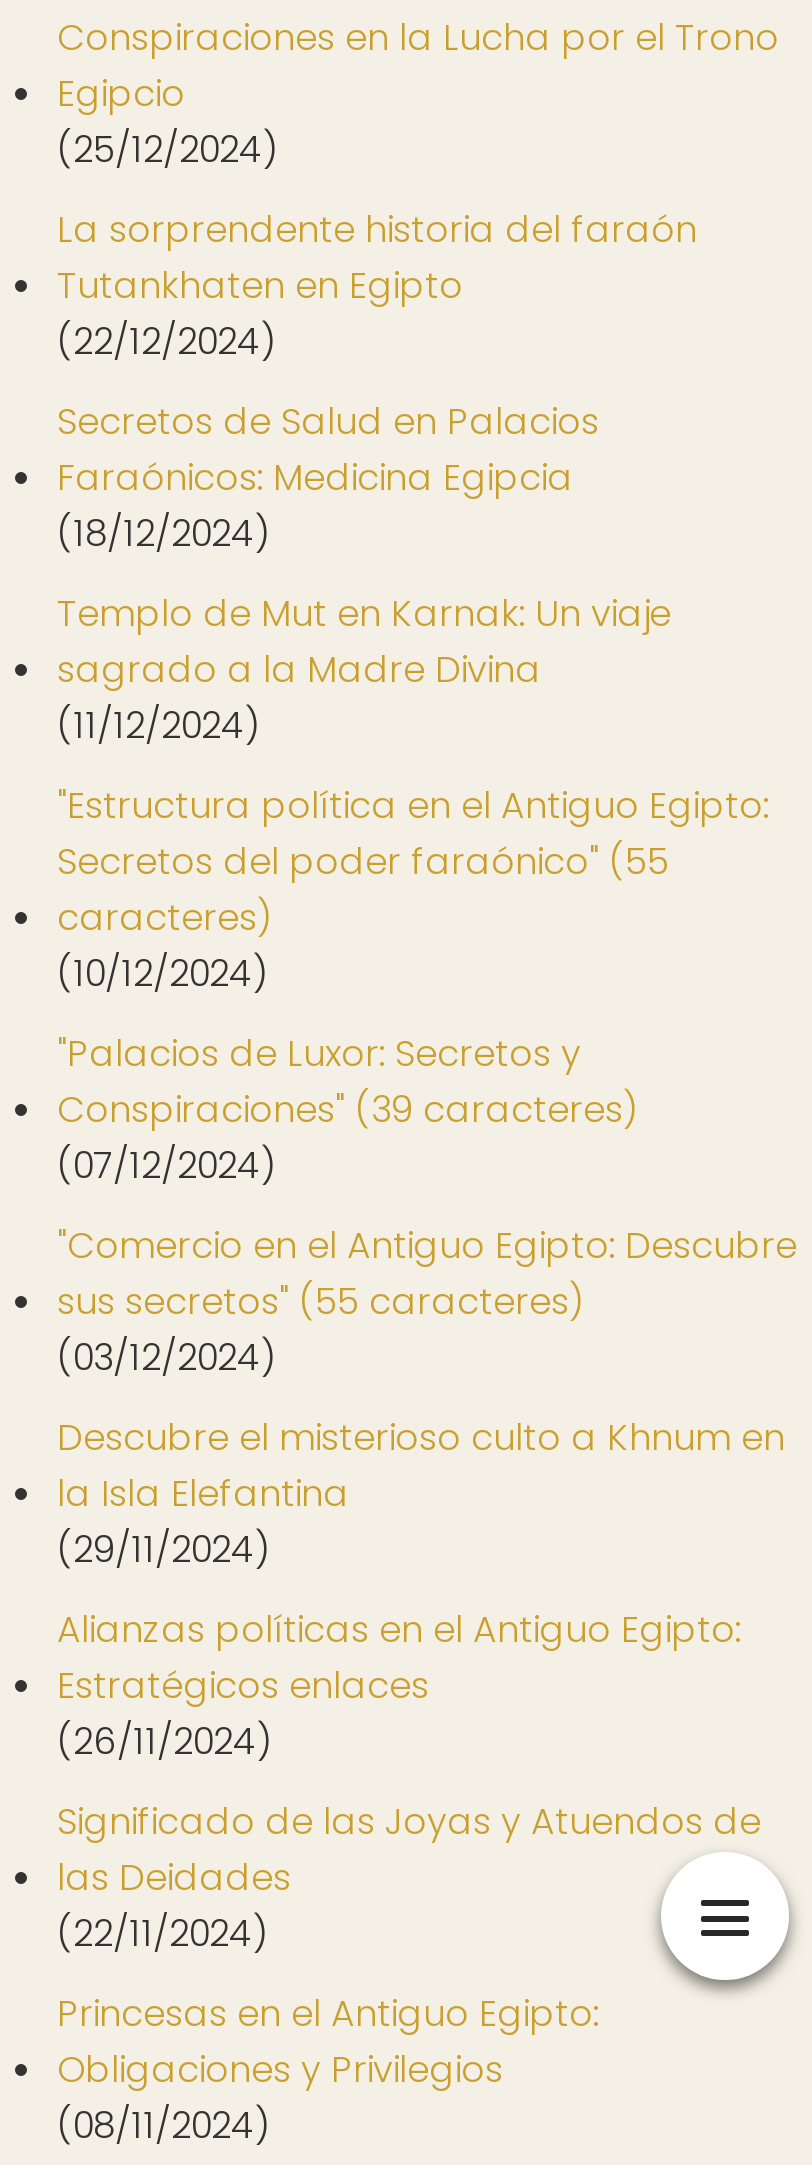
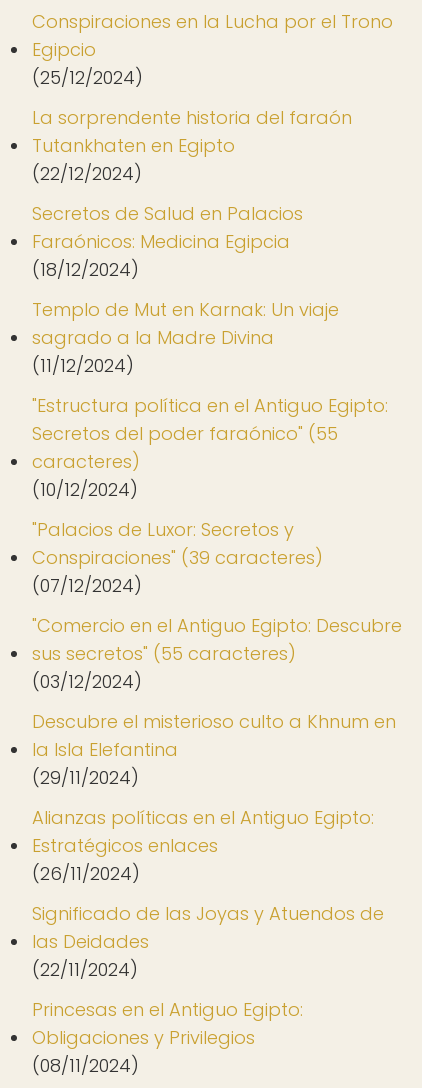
- [image]
